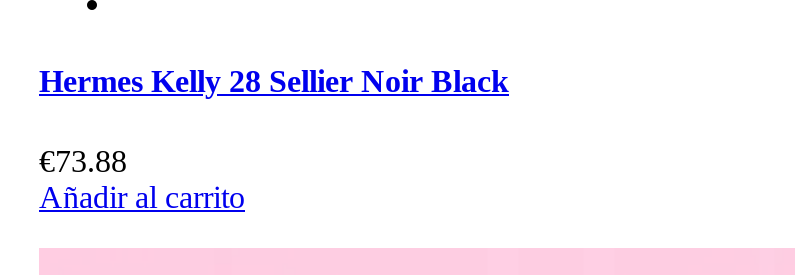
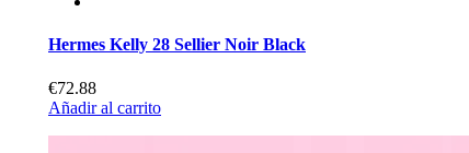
- €73.88
+ €72.88
